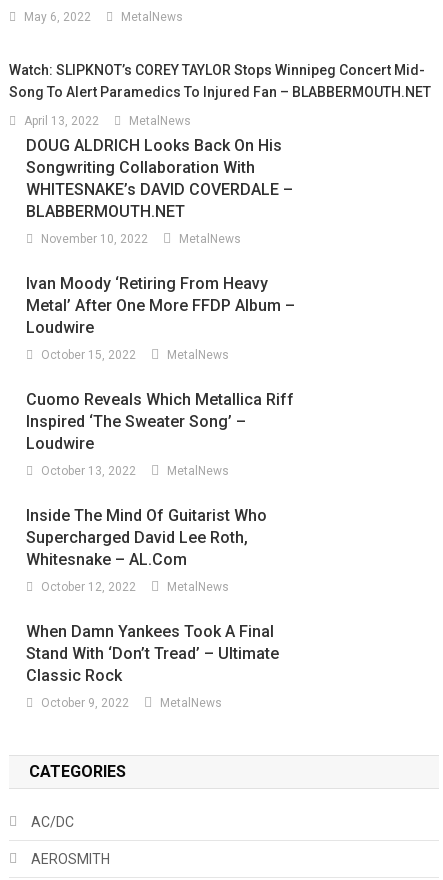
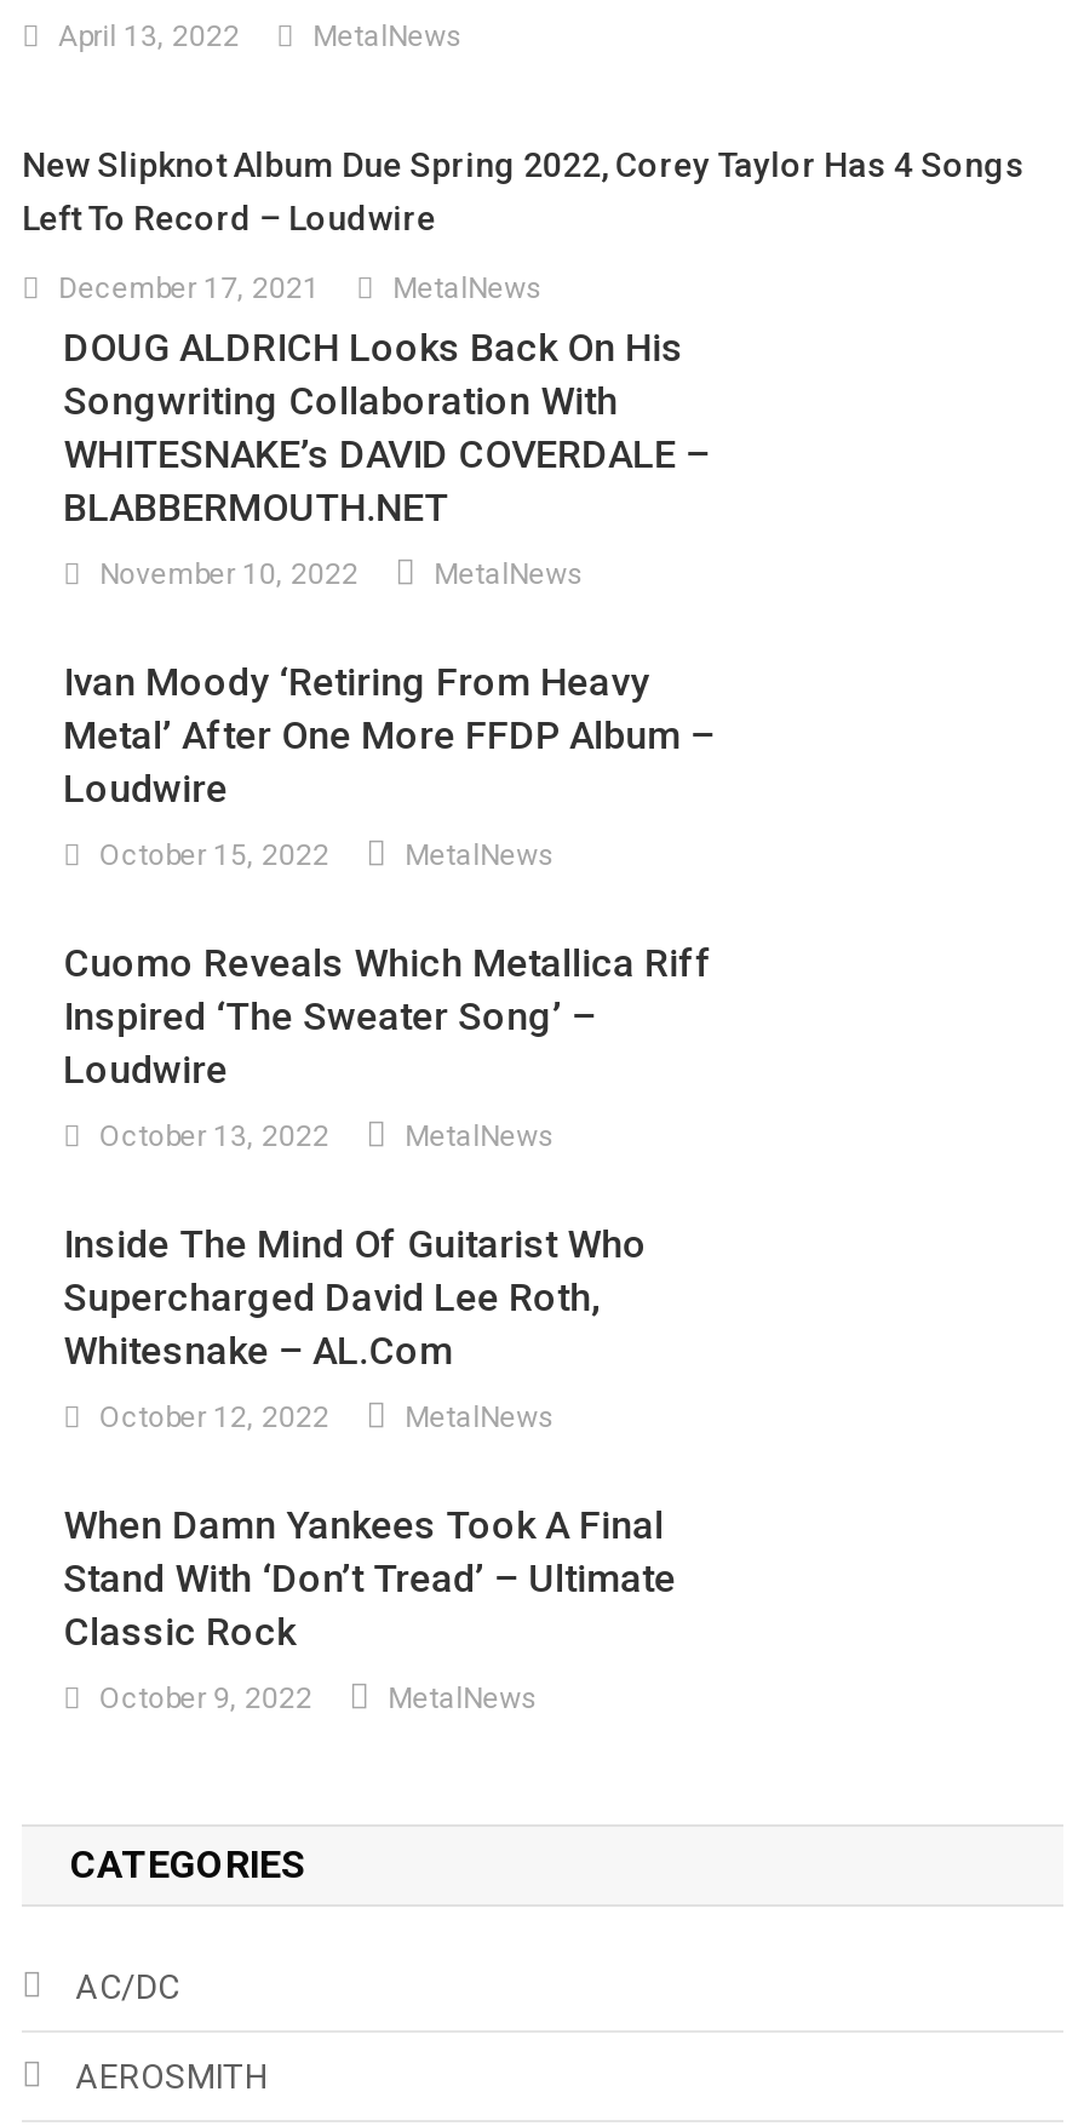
- May 6, 2022
+ April 13, 2022

- Watch: SLIPKNOT’s COREY TAYLOR Stops Winnipeg Concert Mid-
- Song To Alert Paramedics To Injured Fan – BLABBERMOUTH.NET
+ New Slipknot Album Due Spring 2022, Corey Taylor Has 4 Songs
+ Left To Record – Loudwire

- April 13, 2022
+ December 17, 2021
